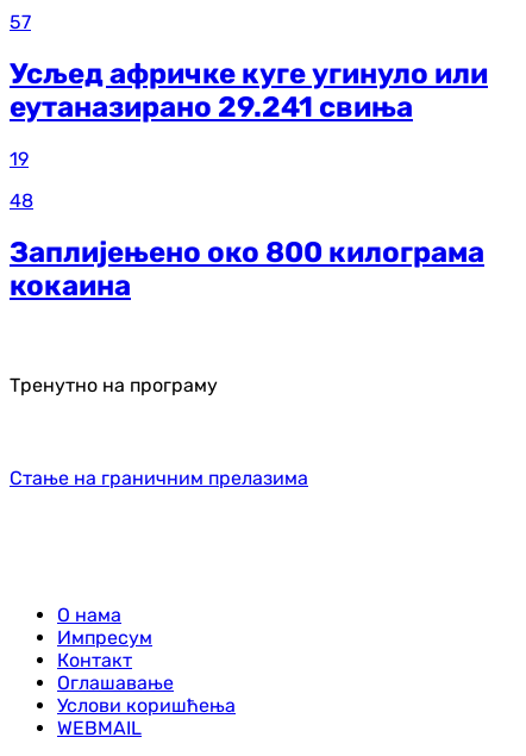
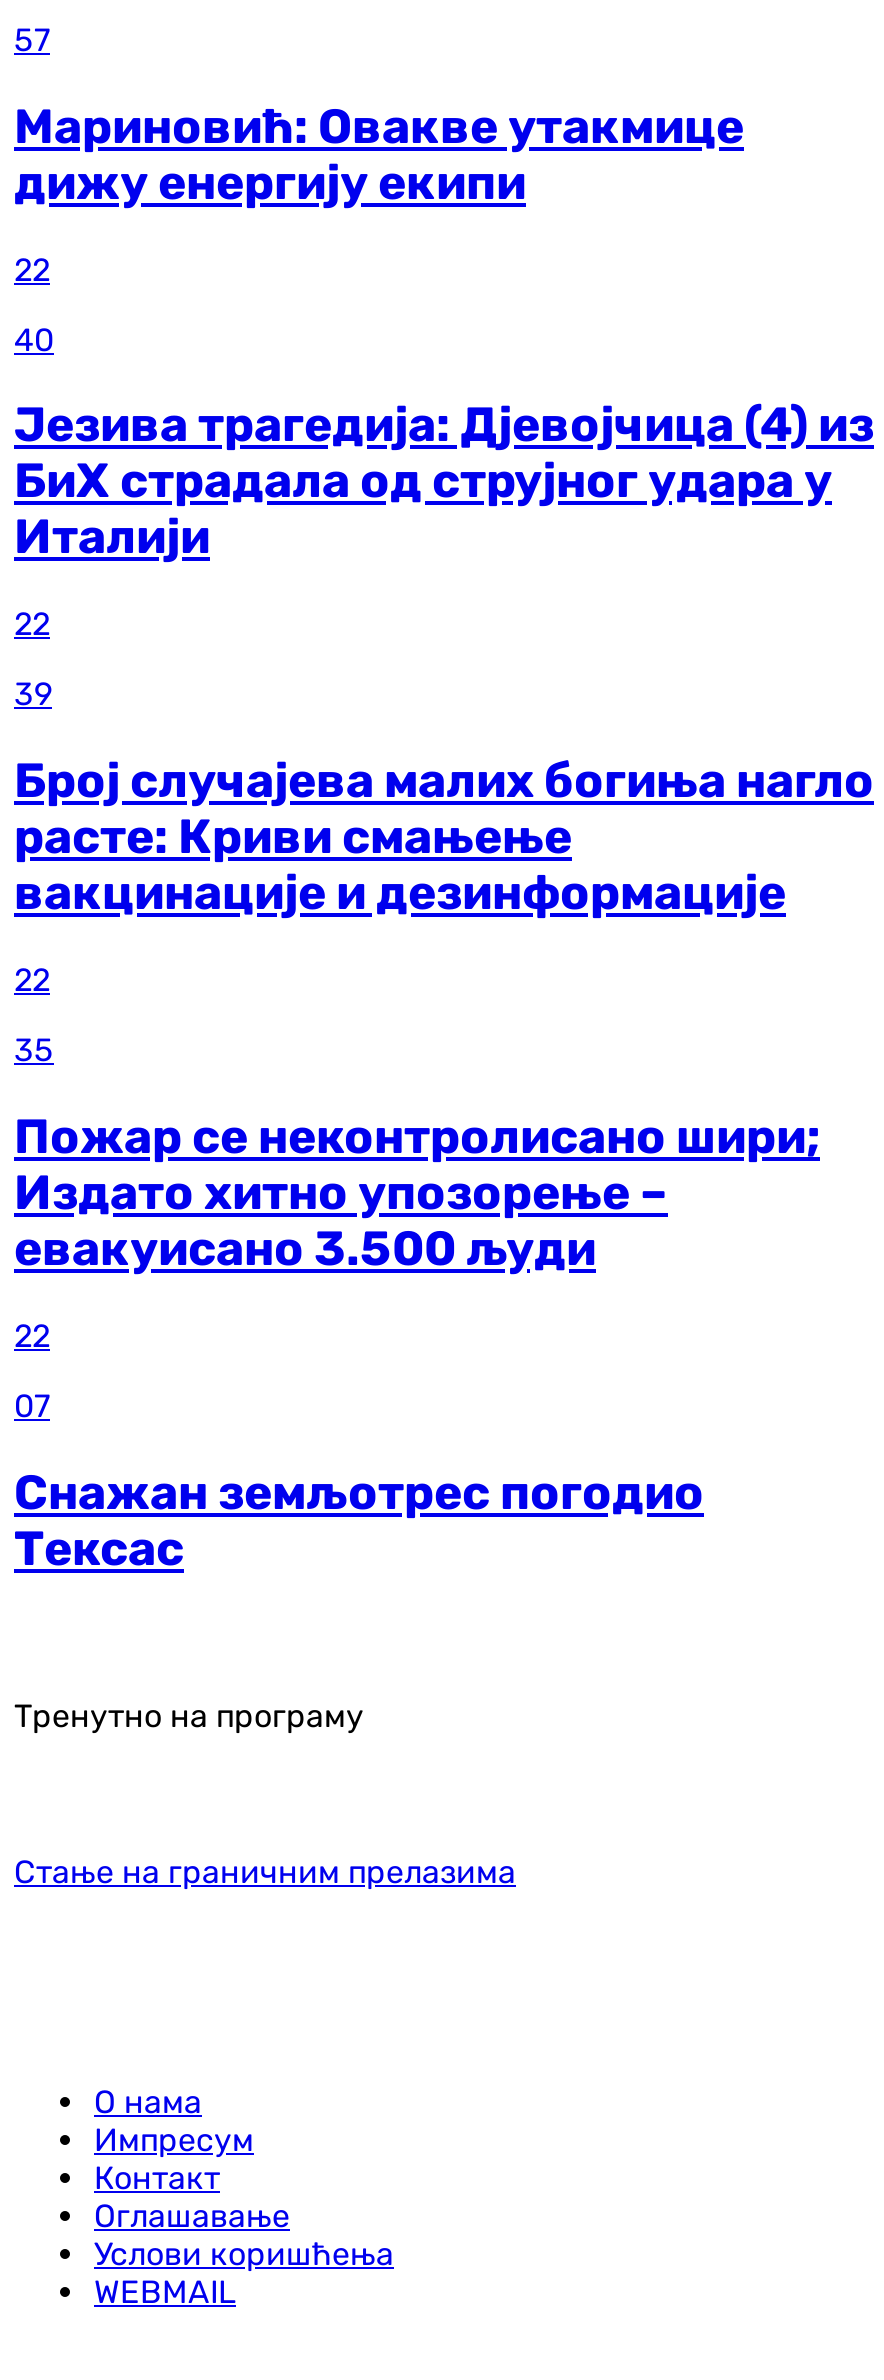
- Усљед афричке куге угинуло или
- еутаназирано 29.241 свиња
- 19
- 48
- Заплијењено око 800 килограма
- кокаина
+ Мариновић: Овакве утакмице
+ дижу енергију екипи
+ 22
+ 40
+ Језива трагедија: Дјевојчица (4) из
+ БиХ страдала од струјног удара у
+ Италији
+ 22
+ 39
+ Број случајева малих богиња нагло
+ расте: Криви смањење
+ вакцинације и дезинформације
+ 22
+ 35
+ Пожар се неконтролисано шири;
+ Издато хитно упозорење –
+ евакуисано 3.500 људи
+ 22
+ 07
+ Снажан земљотрес погодио
+ Тексас
